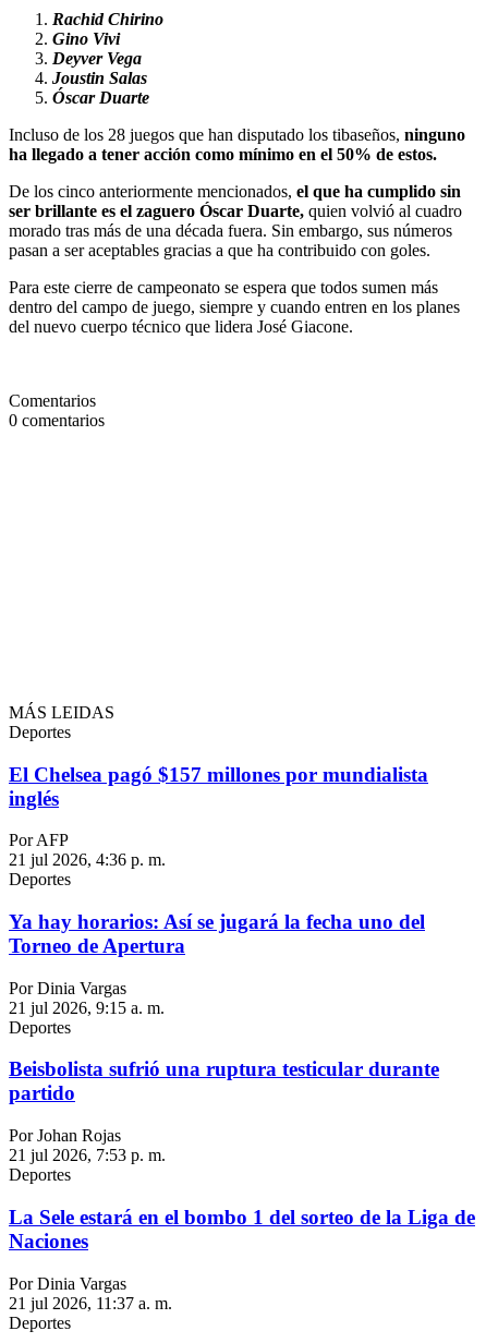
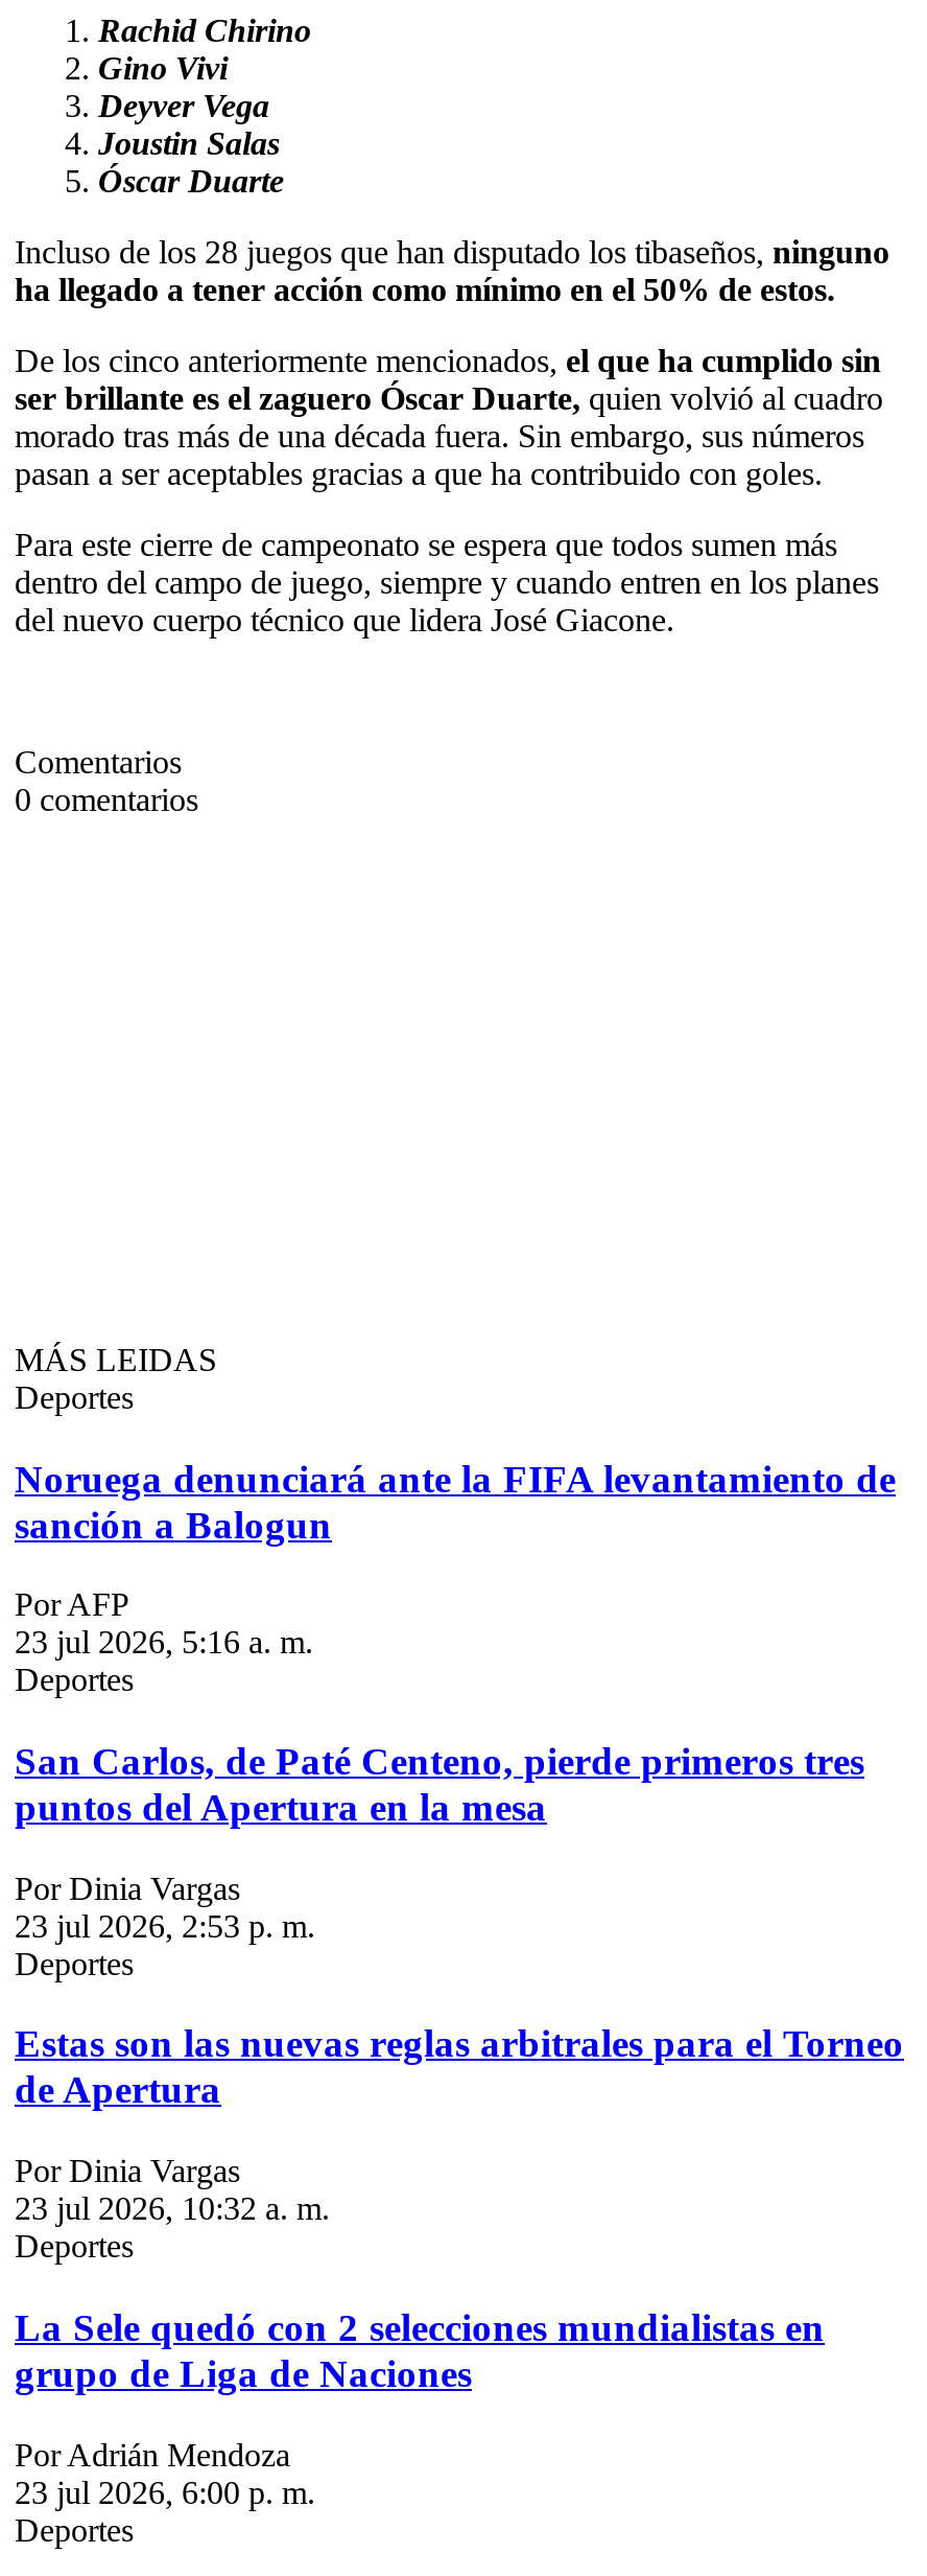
- El Chelsea pagó $157 millones por mundialista
- inglés
+ Noruega denunciará ante la FIFA levantamiento de
+ sanción a Balogun

- 21 jul 2026, 4:36 p. m.
+ 23 jul 2026, 5:16 a. m.

- Ya hay horarios: Así se jugará la fecha uno del
- Torneo de Apertura
+ San Carlos, de Paté Centeno, pierde primeros tres
+ puntos del Apertura en la mesa

- 21 jul 2026, 9:15 a. m.
+ 23 jul 2026, 2:53 p. m.

- Beisbolista sufrió una ruptura testicular durante
- partido
+ Estas son las nuevas reglas arbitrales para el Torneo
+ de Apertura

- Por Johan Rojas
- 21 jul 2026, 7:53 p. m.
+ Por Dinia Vargas
+ 23 jul 2026, 10:32 a. m.

- La Sele estará en el bombo 1 del sorteo de la Liga de
- Naciones
+ La Sele quedó con 2 selecciones mundialistas en
+ grupo de Liga de Naciones

- Por Dinia Vargas
- 21 jul 2026, 11:37 a. m.
+ Por Adrián Mendoza
+ 23 jul 2026, 6:00 p. m.
